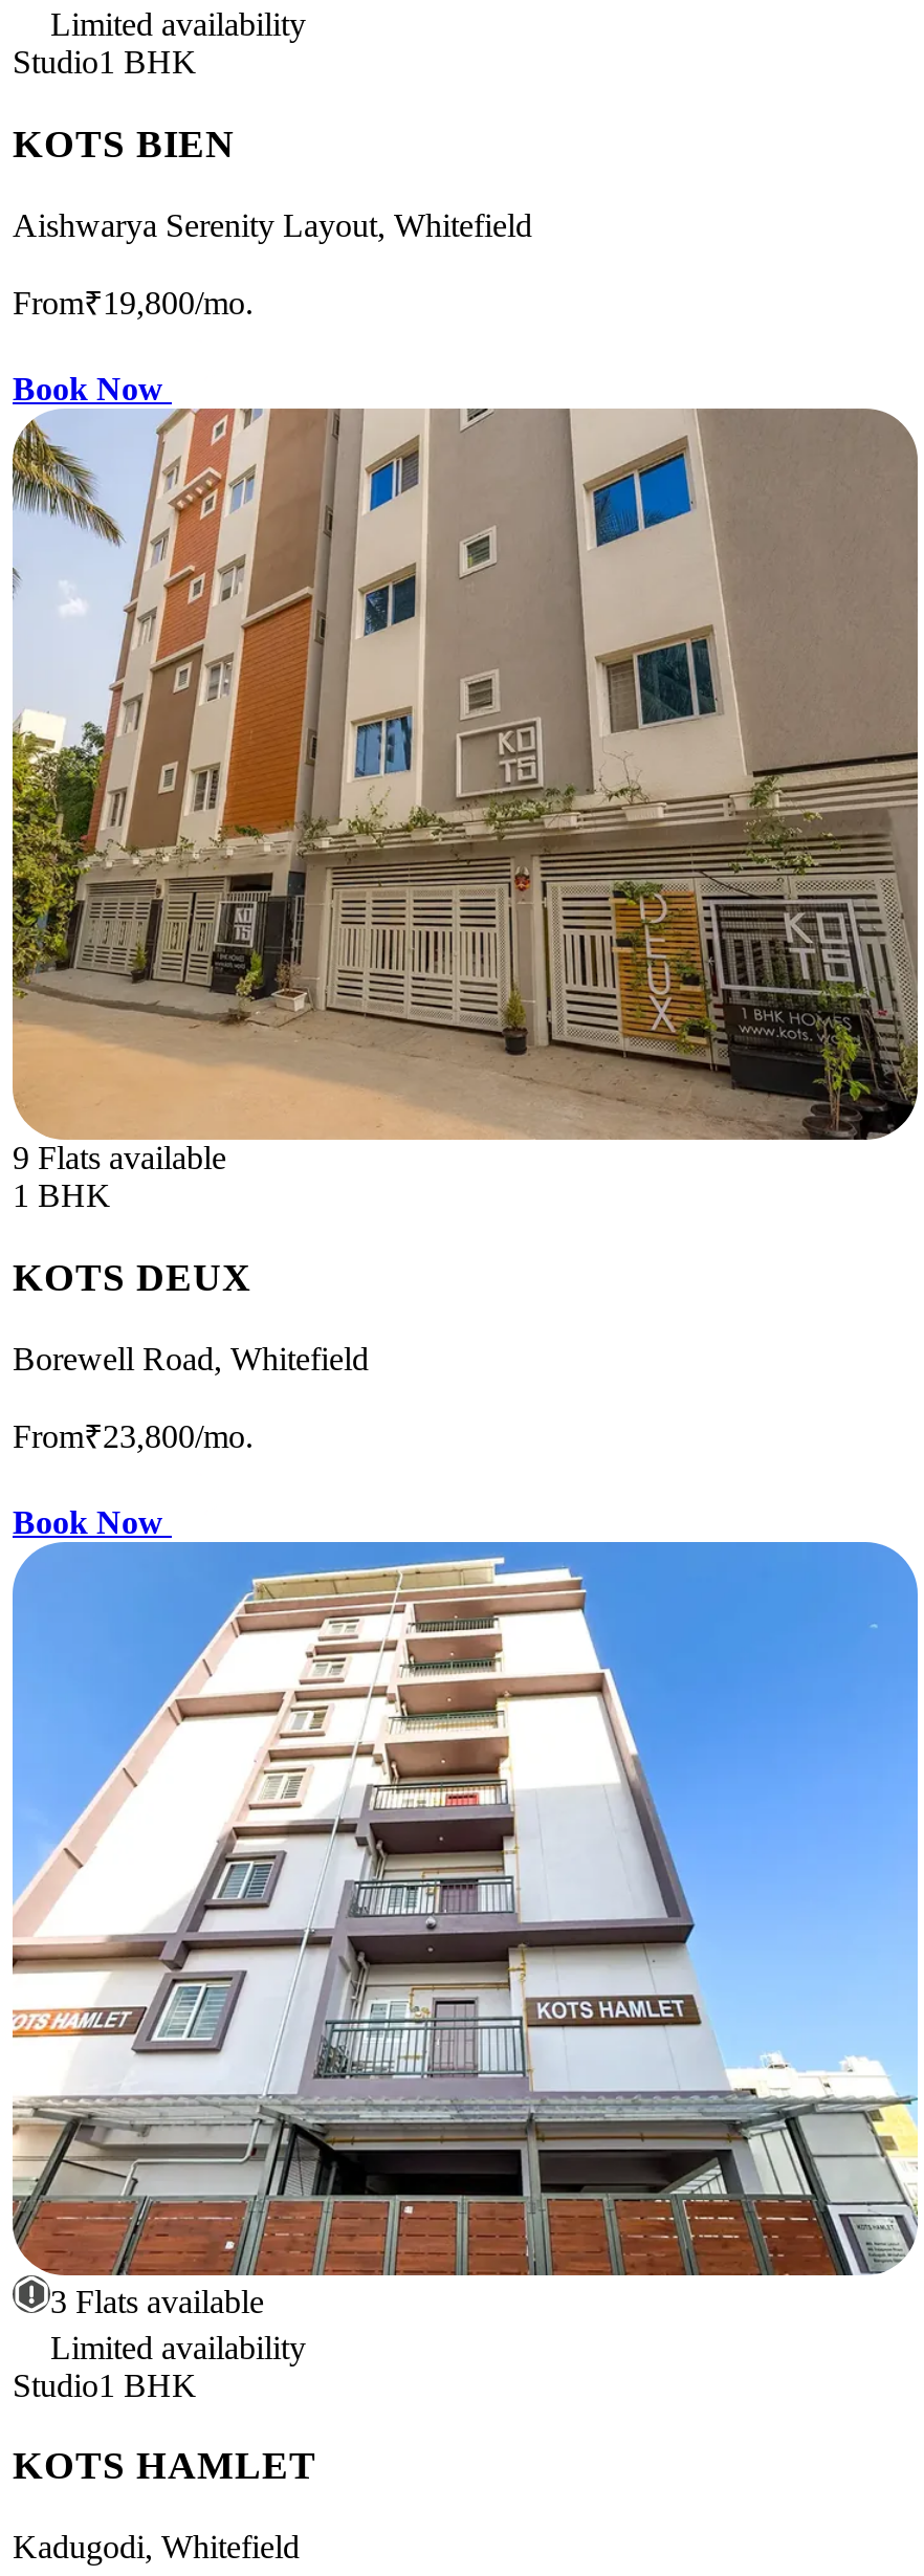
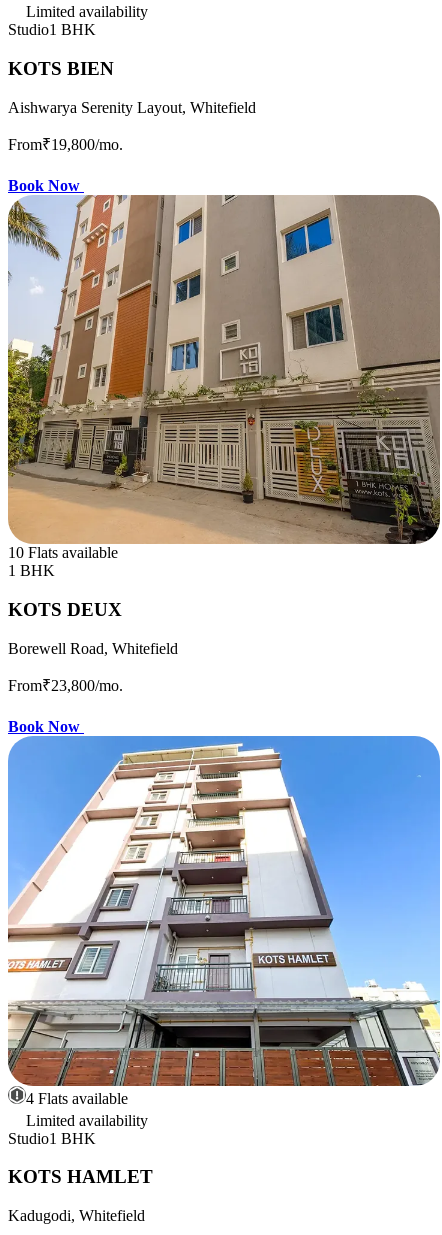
- 9 Flats available
+ 10 Flats available

- 3 Flats available
+ 4 Flats available
